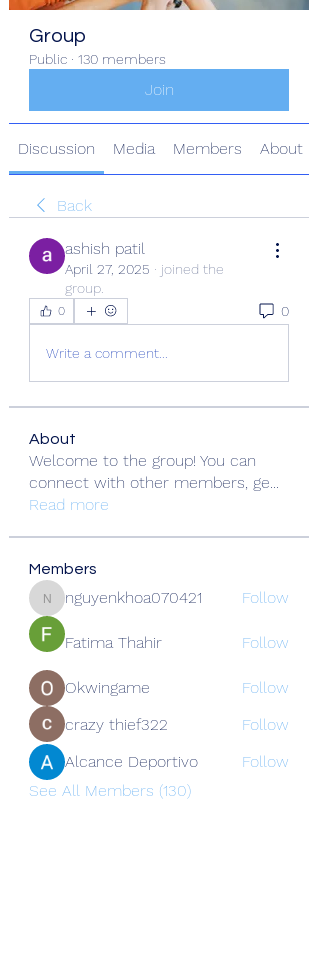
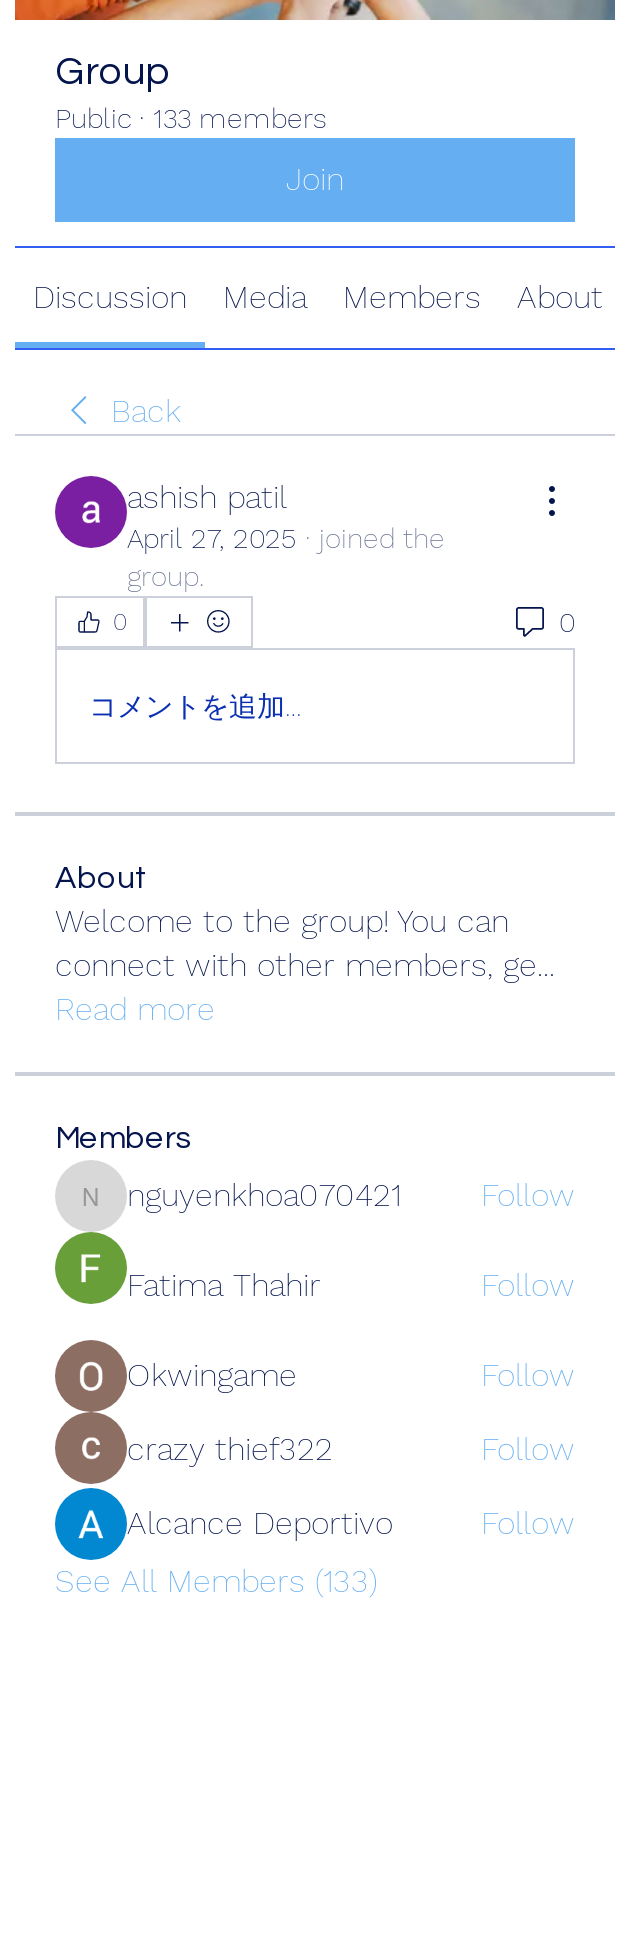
- Public · 130 members
+ Public · 133 members

- Write a comment...
+ コメントを追加…

- See All Members (130)
+ See All Members (133)
